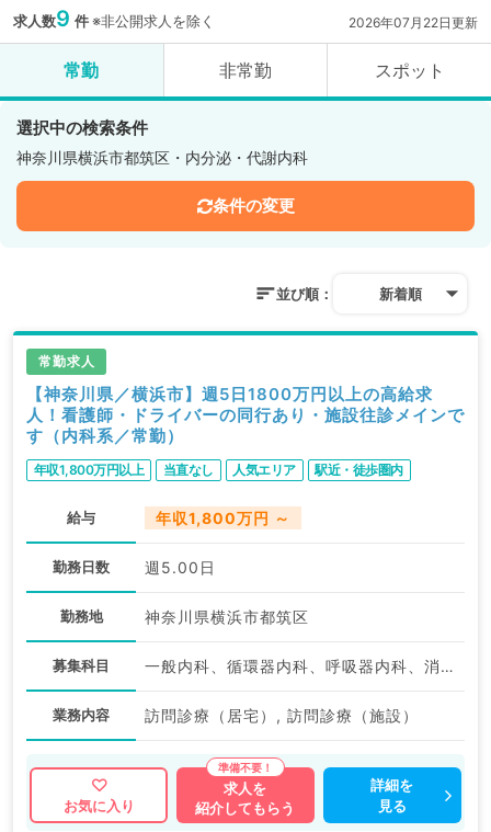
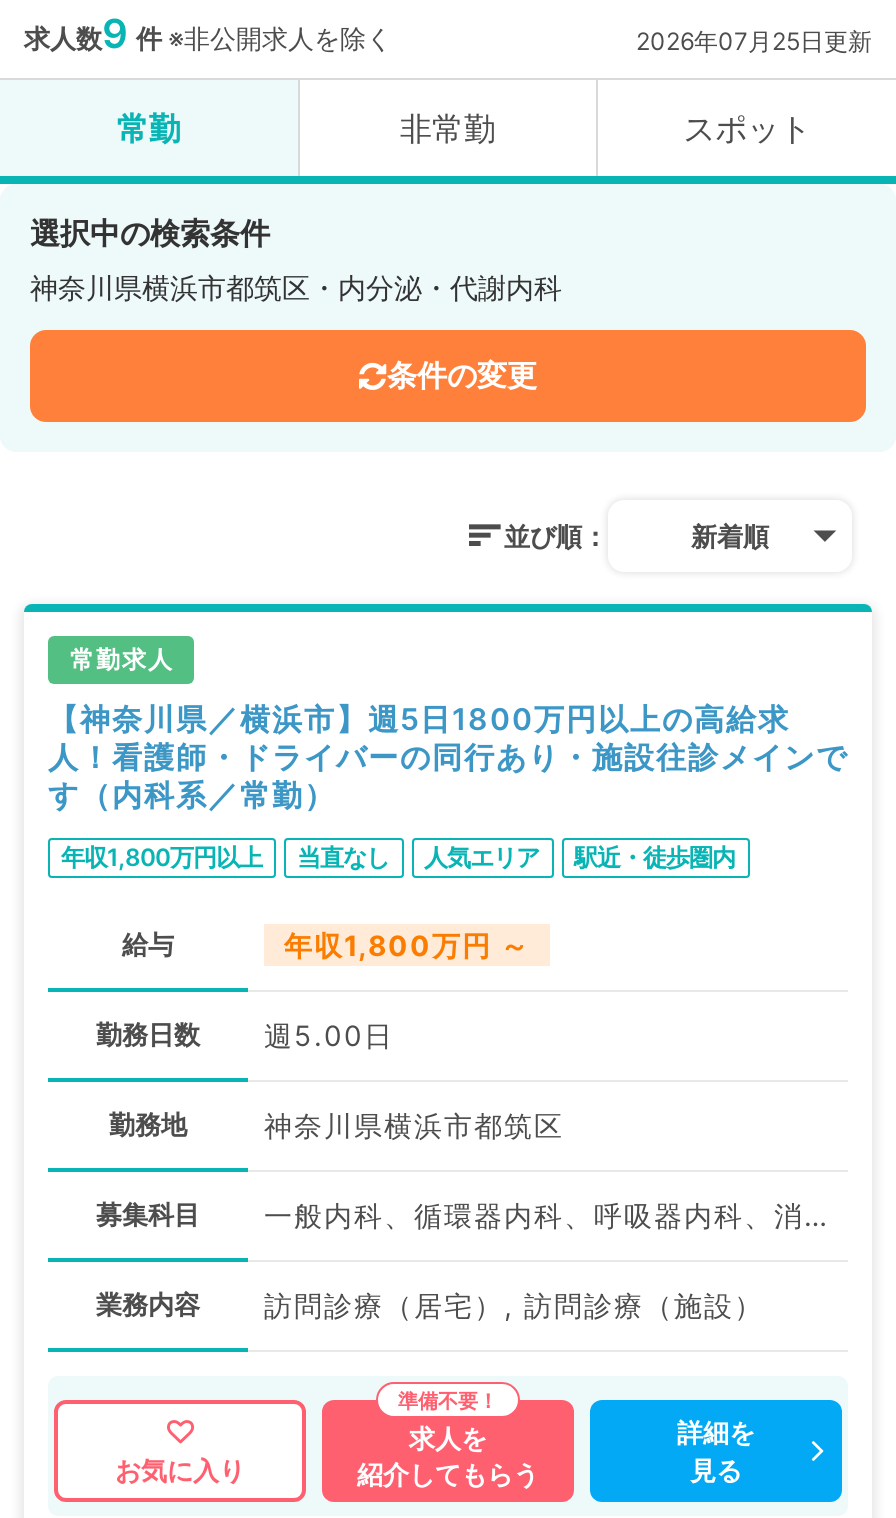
- 2026年07月22日更新
+ 2026年07月25日更新
